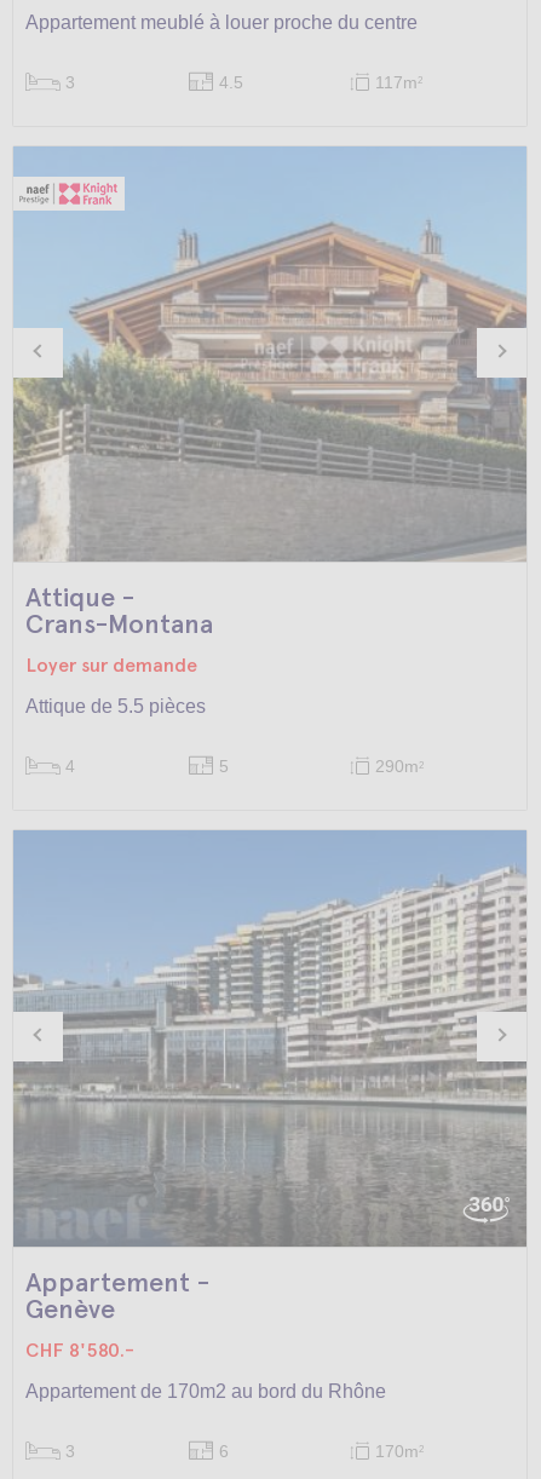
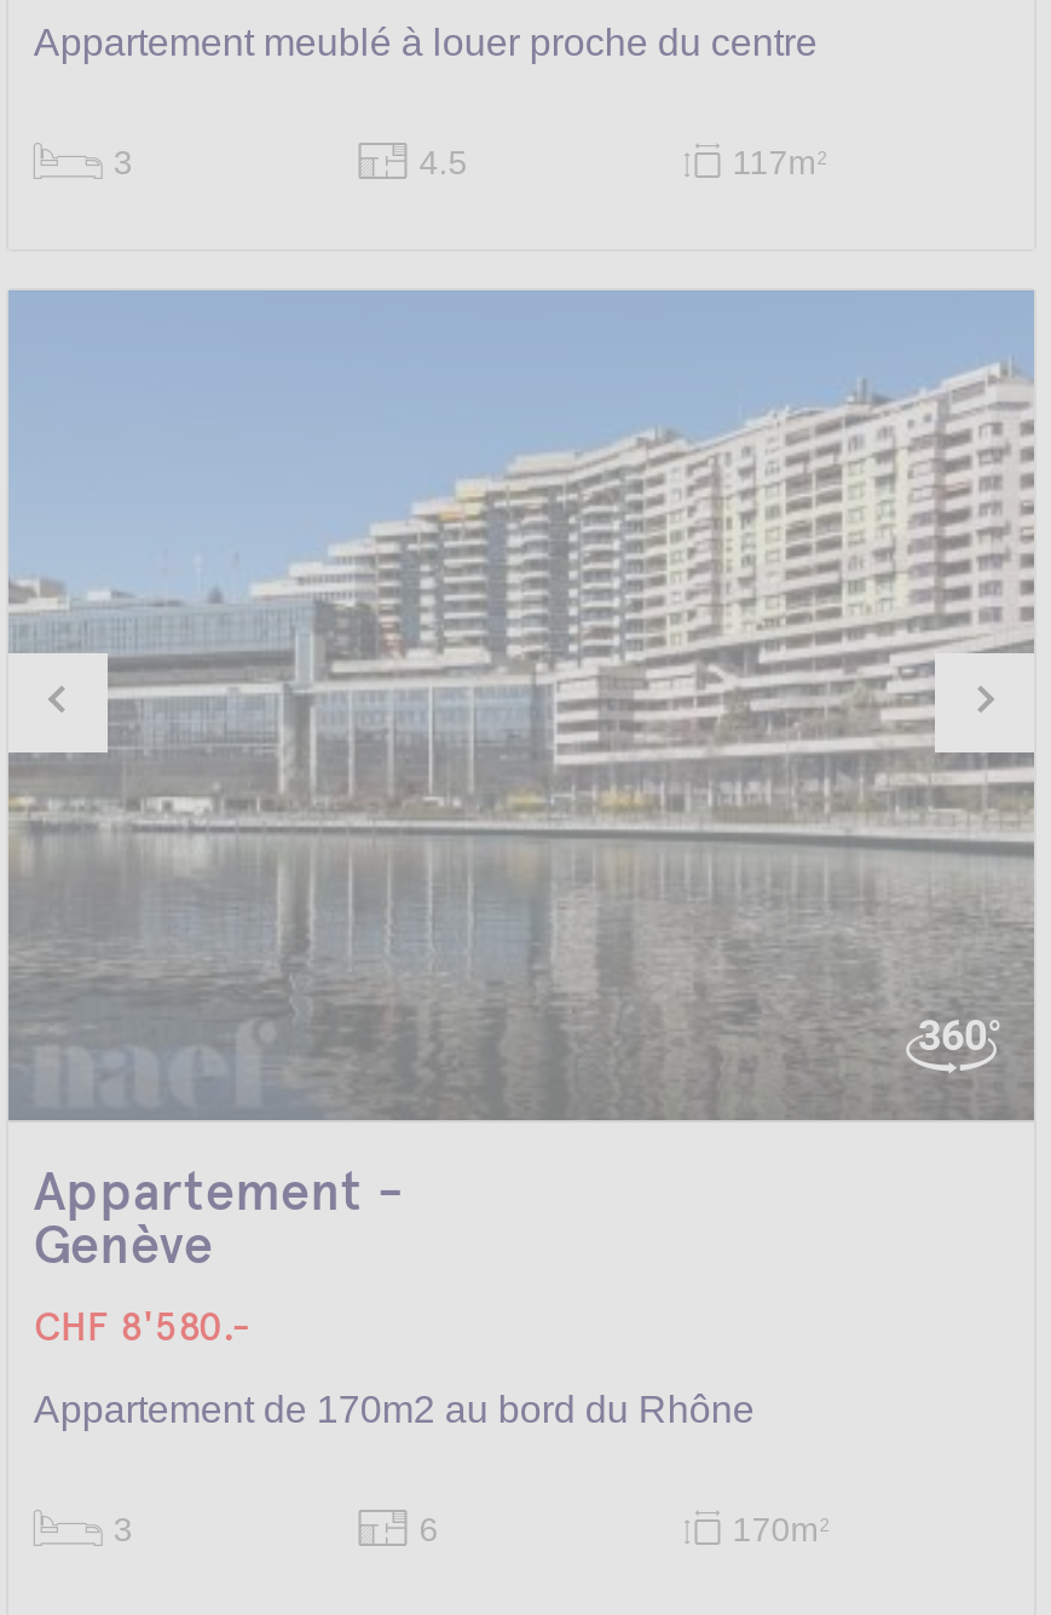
- [image]
- Attique -
- Crans-Montana
- Loyer sur demande
- Attique de 5.5 pièces
- 4
- 5
- 290m2
